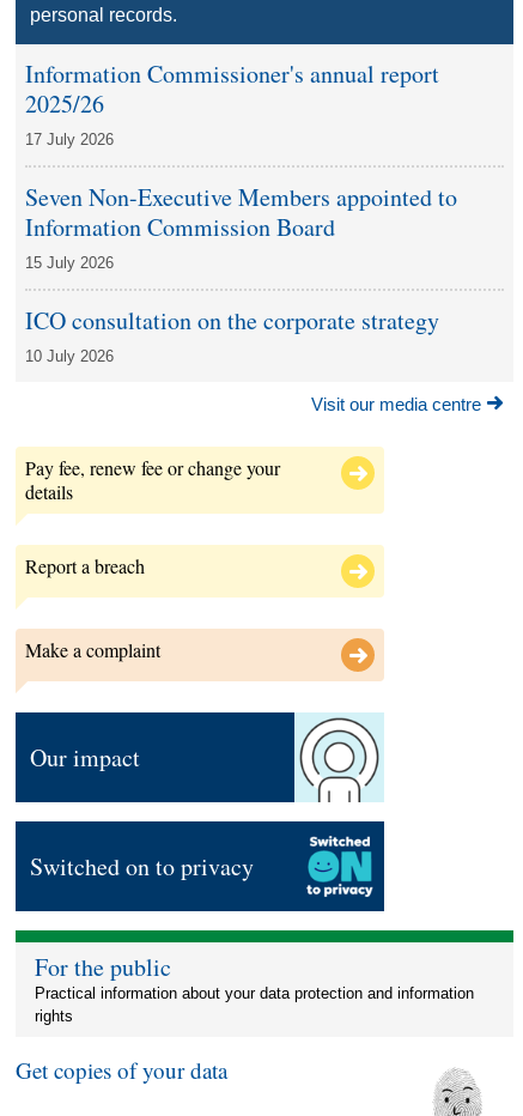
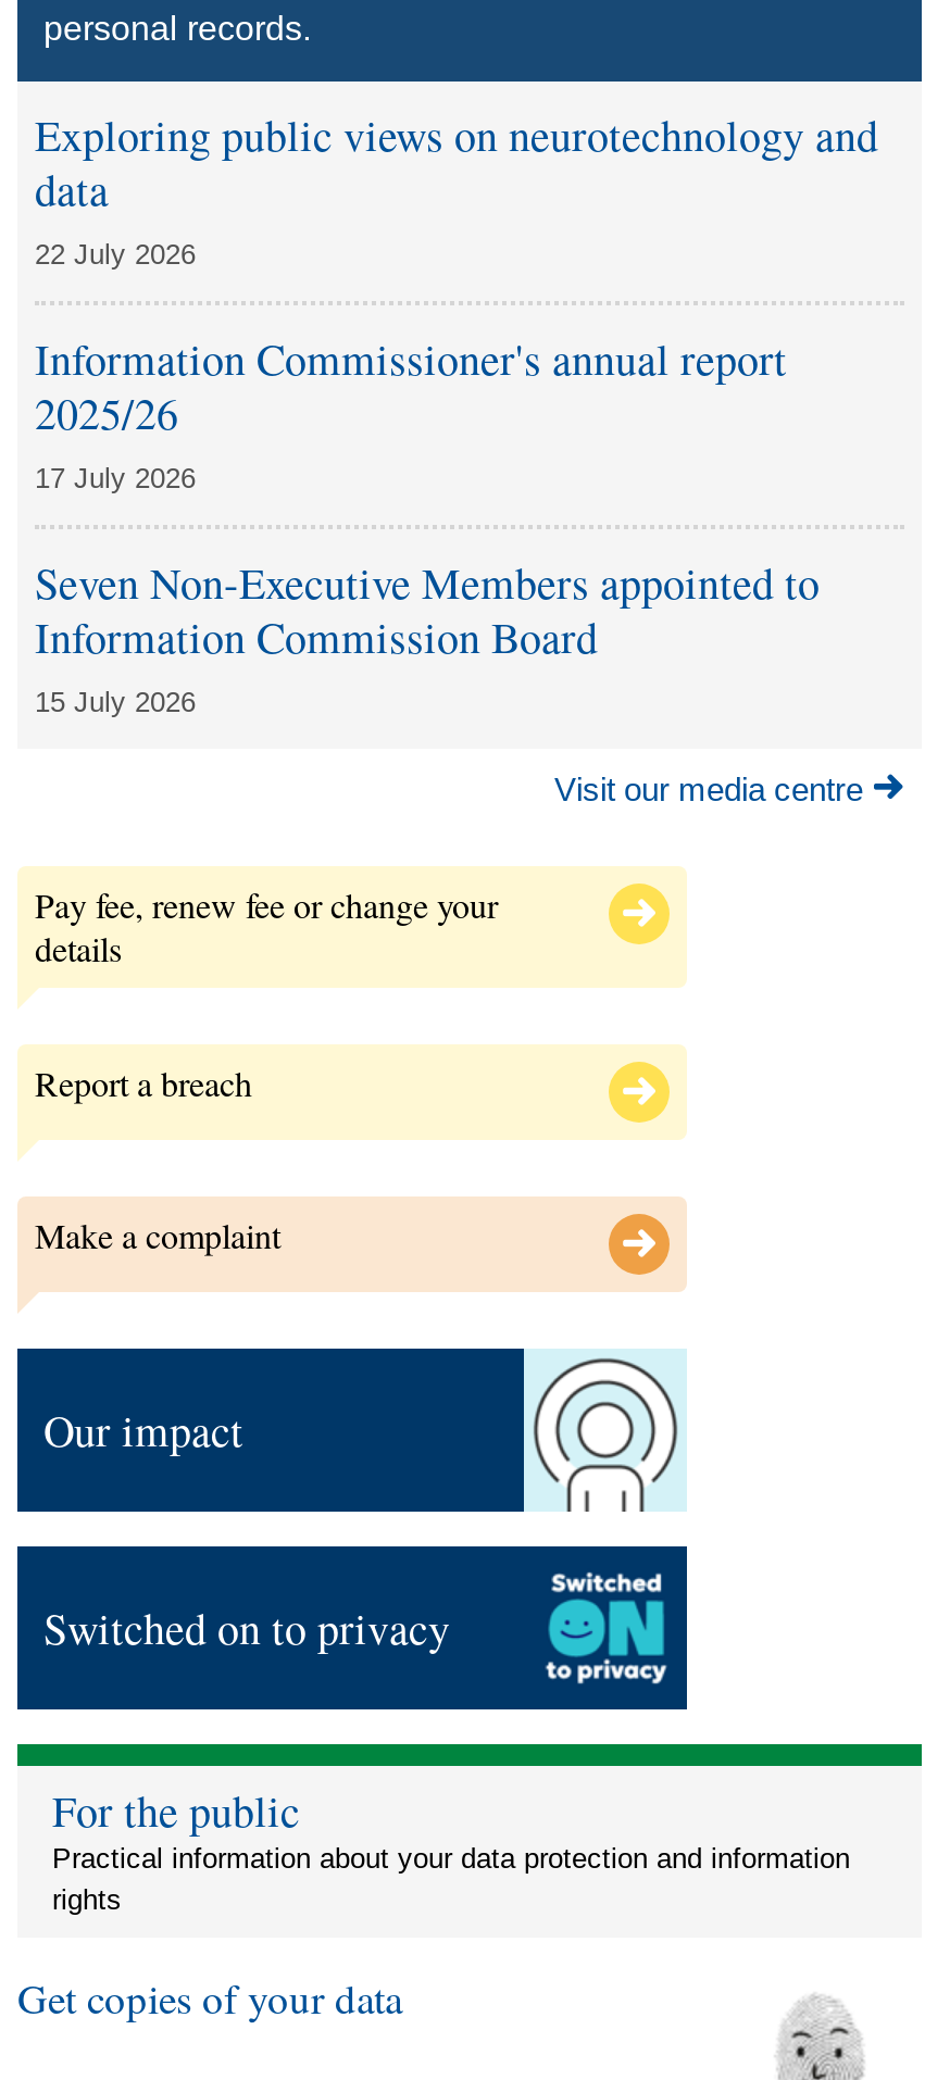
+ Exploring public views on neurotechnology and
+ data
+ 22 July 2026

moved down: Information Commissioner's annual report | 2025/26 | 17 July 2026 | Seven Non-Executive Members appointed to | Information Commission Board | 15 July 2026

- ICO consultation on the corporate strategy
- 10 July 2026
